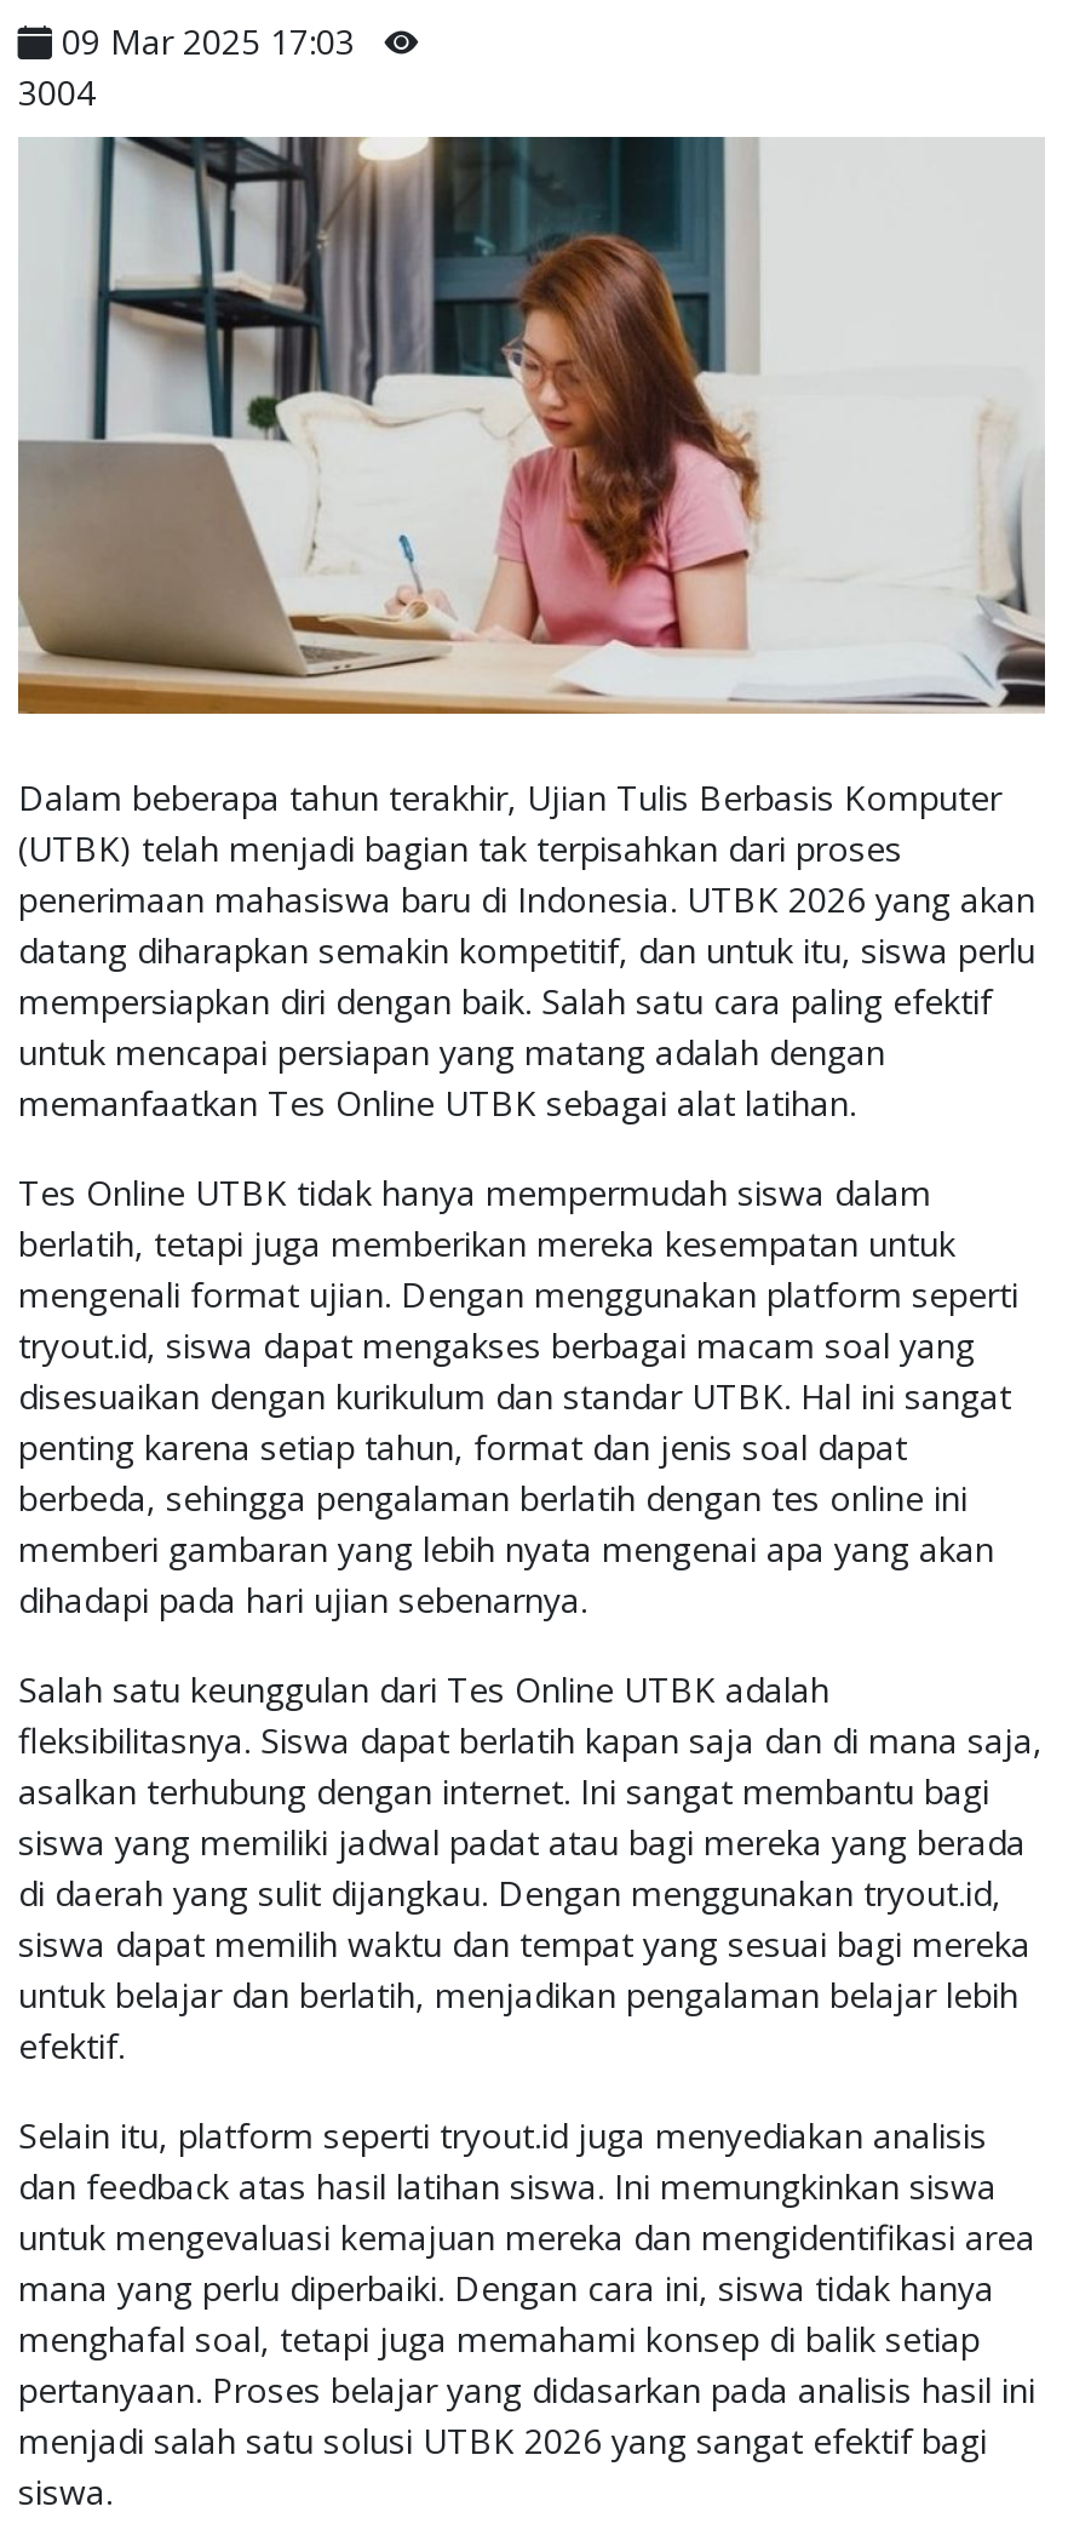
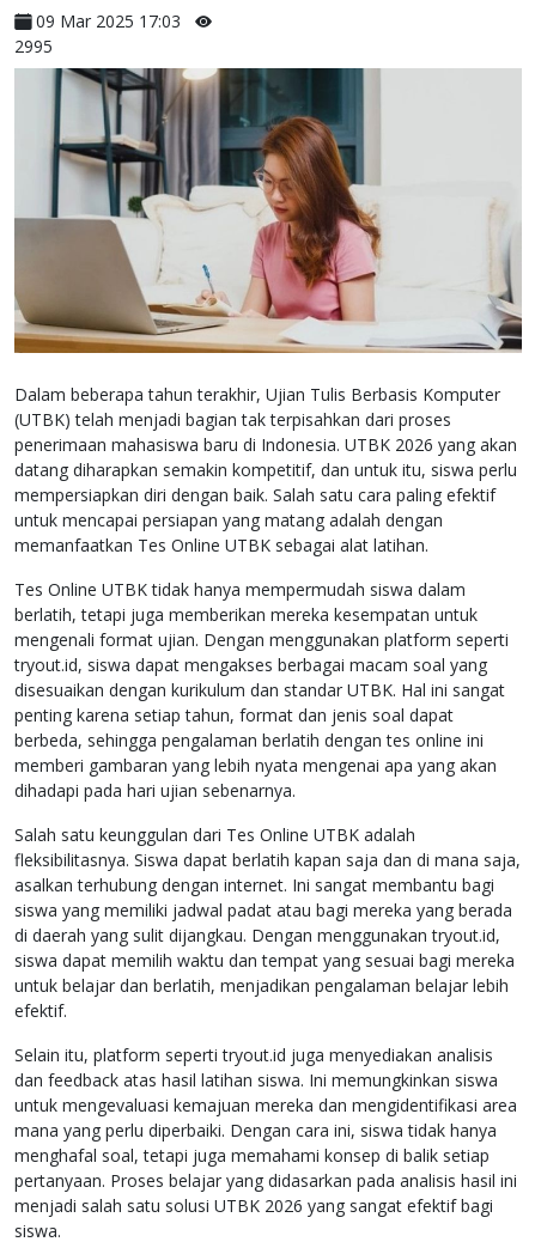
- 3004
+ 2995
